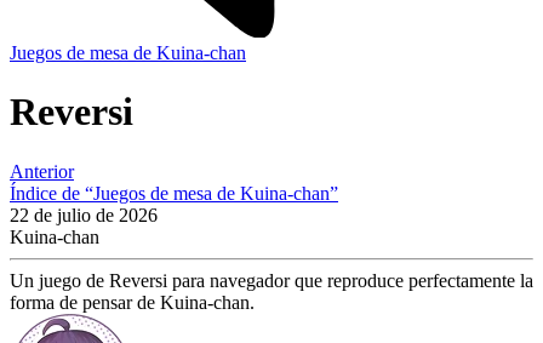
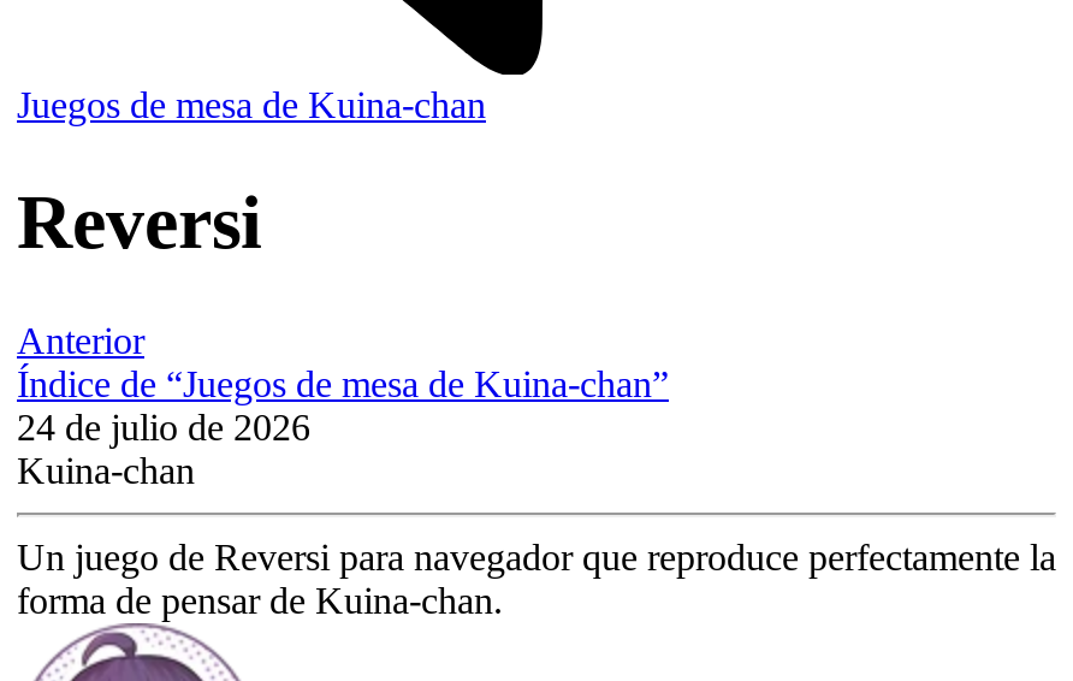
- 22 de julio de 2026
+ 24 de julio de 2026
